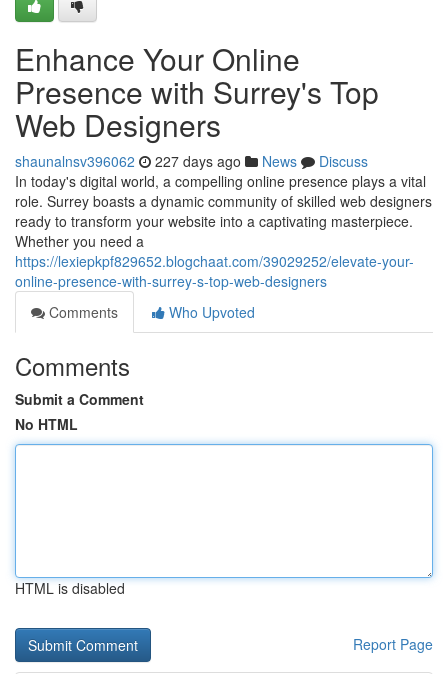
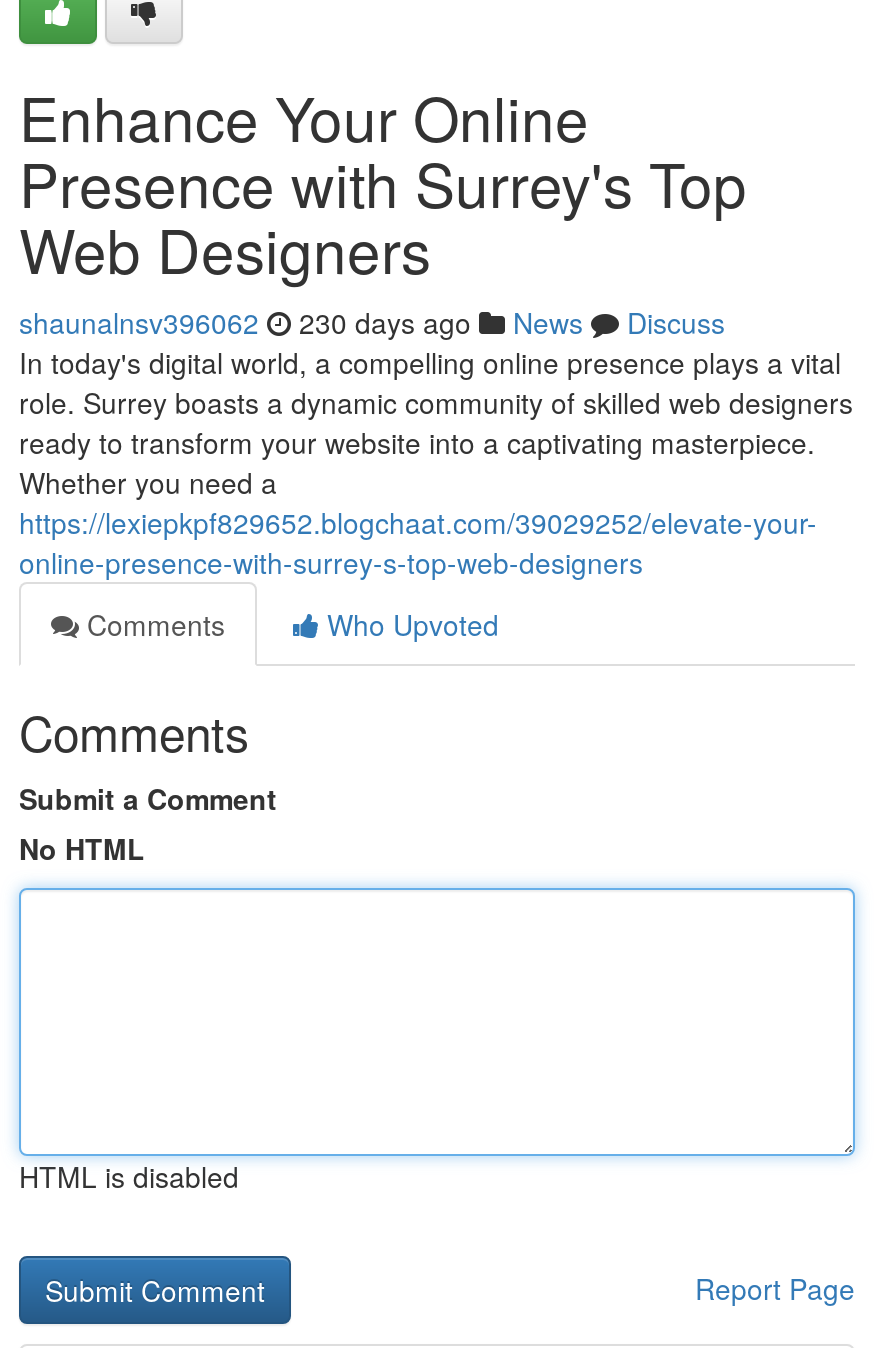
- shaunalnsv396062 227 days ago News Discuss
+ shaunalnsv396062 230 days ago News Discuss
